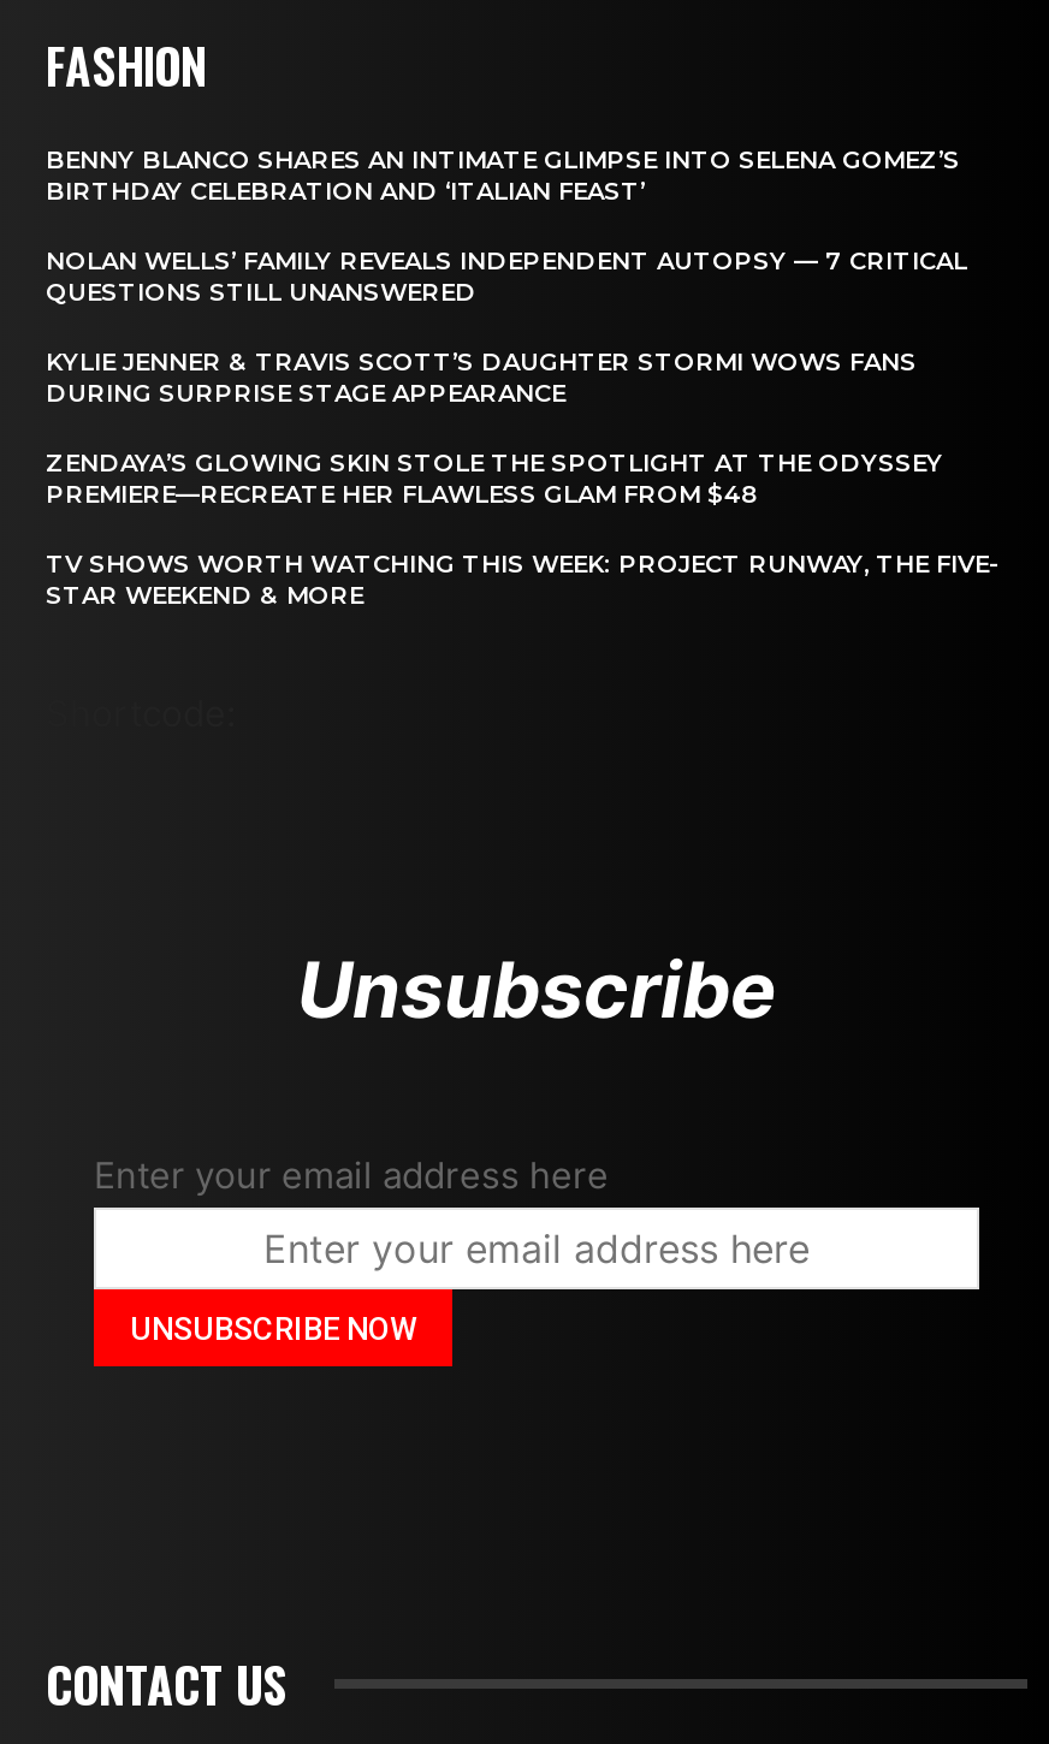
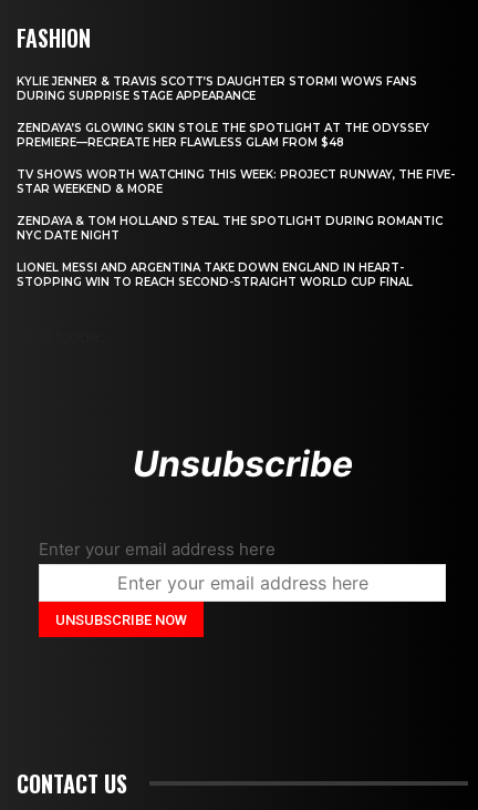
- BENNY BLANCO SHARES AN INTIMATE GLIMPSE INTO SELENA GOMEZ’S
- BIRTHDAY CELEBRATION AND ‘ITALIAN FEAST’
- NOLAN WELLS’ FAMILY REVEALS INDEPENDENT AUTOPSY — 7 CRITICAL
- QUESTIONS STILL UNANSWERED

moved up: KYLIE JENNER & TRAVIS SCOTT’S DAUGHTER STORMI WOWS FANS | DURING SURPRISE STAGE APPEARANCE | ZENDAYA’S GLOWING SKIN STOLE THE SPOTLIGHT AT THE ODYSSEY | PREMIERE—RECREATE HER FLAWLESS GLAM FROM $48 | TV SHOWS WORTH WATCHING THIS WEEK: PROJECT RUNWAY, THE FIVE- | STAR WEEKEND & MORE

+ ZENDAYA & TOM HOLLAND STEAL THE SPOTLIGHT DURING ROMANTIC
+ NYC DATE NIGHT
+ LIONEL MESSI AND ARGENTINA TAKE DOWN ENGLAND IN HEART-
+ STOPPING WIN TO REACH SECOND-STRAIGHT WORLD CUP FINAL
